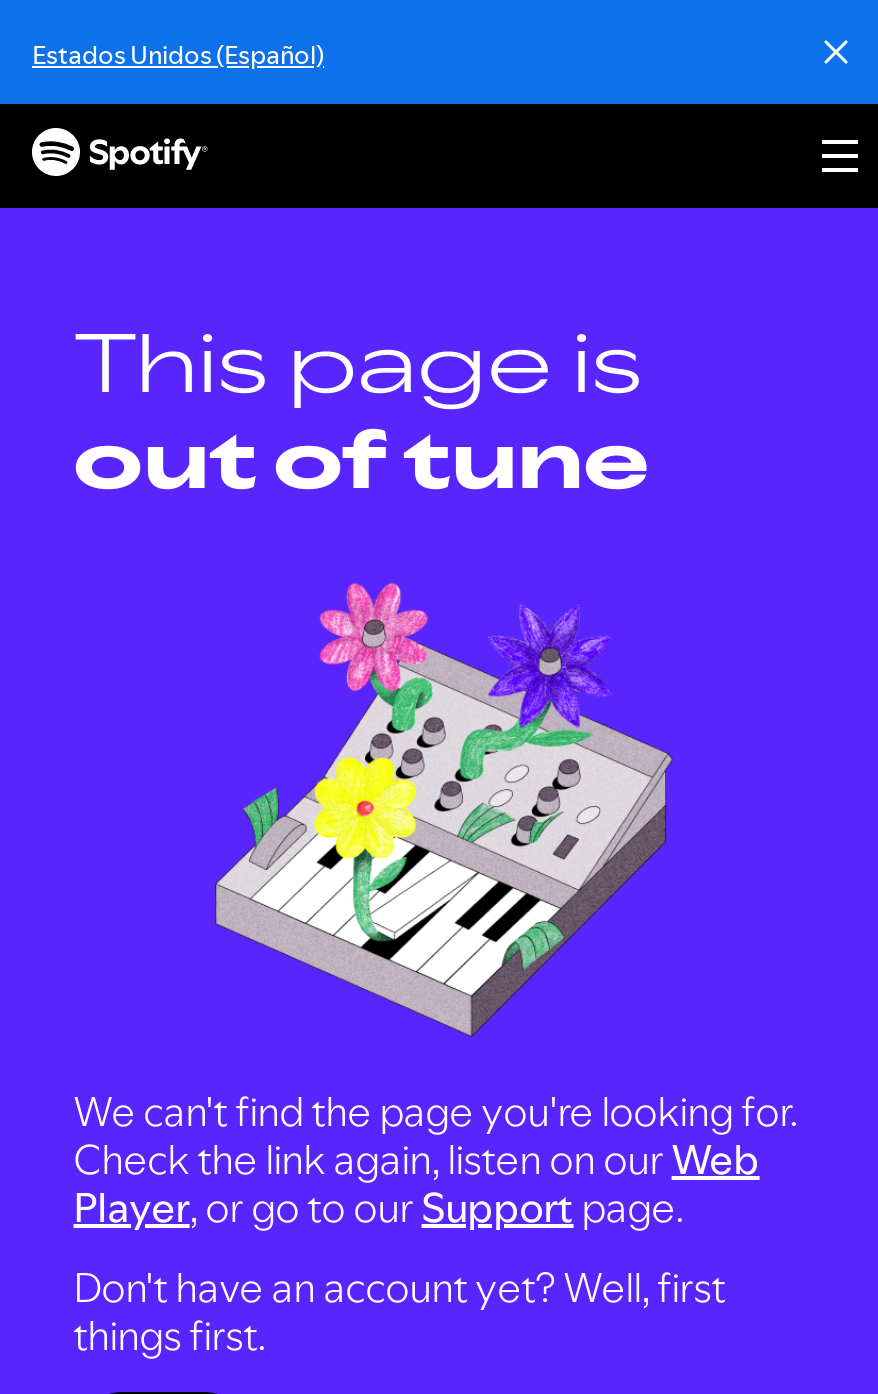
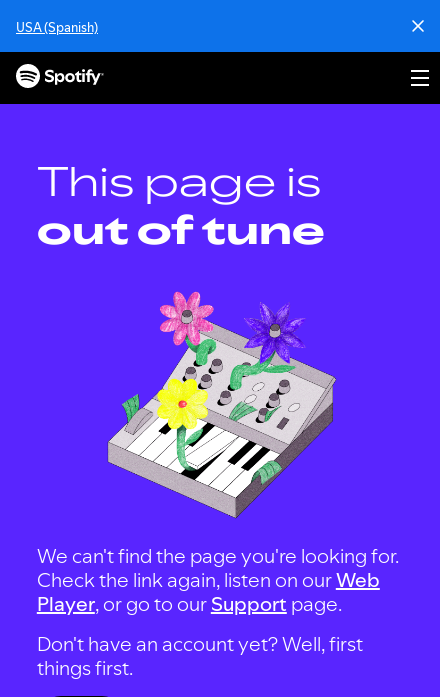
- Estados Unidos (Español)
+ USA (Spanish)
